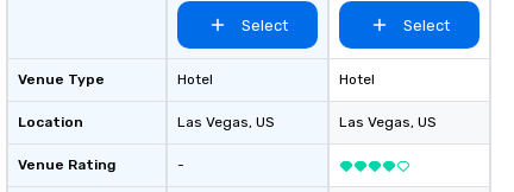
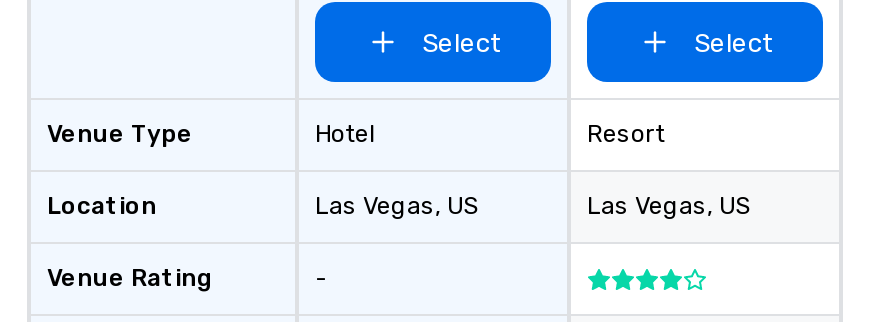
- Hotel
+ Resort
